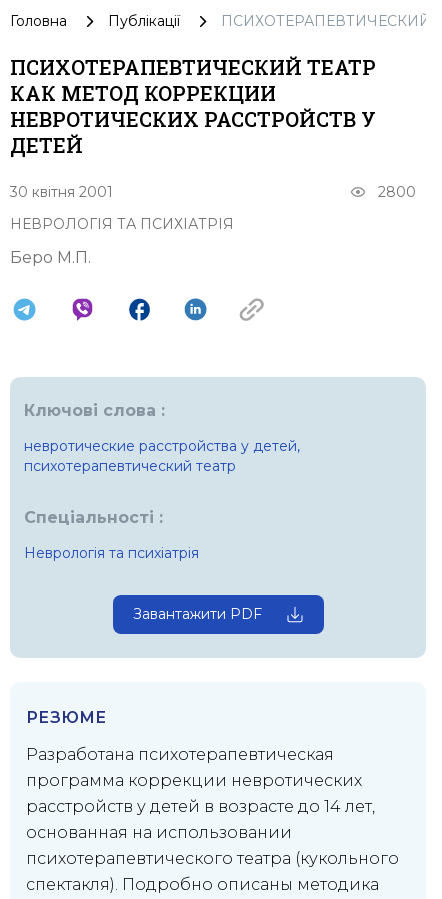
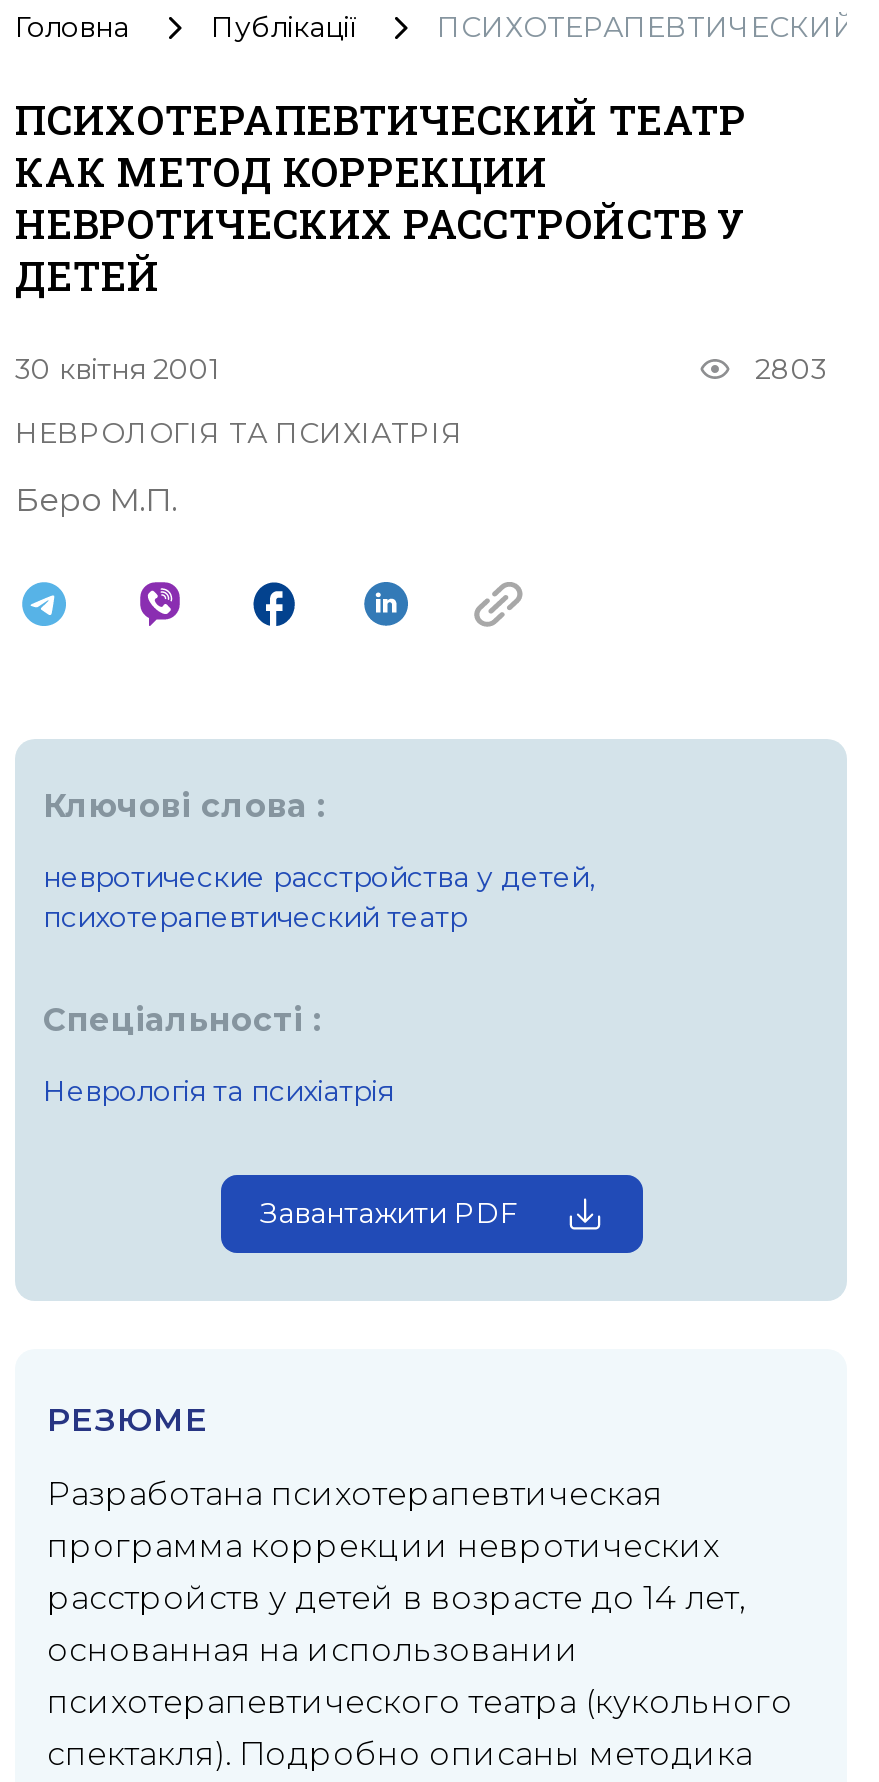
- 2800
+ 2803
